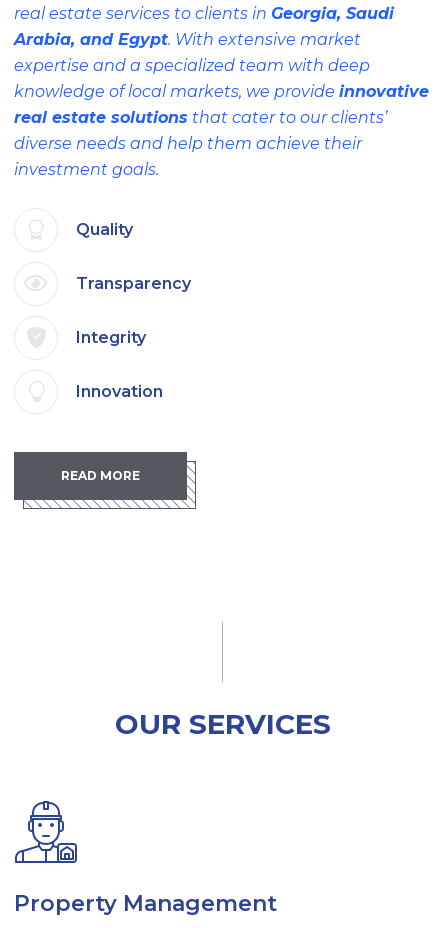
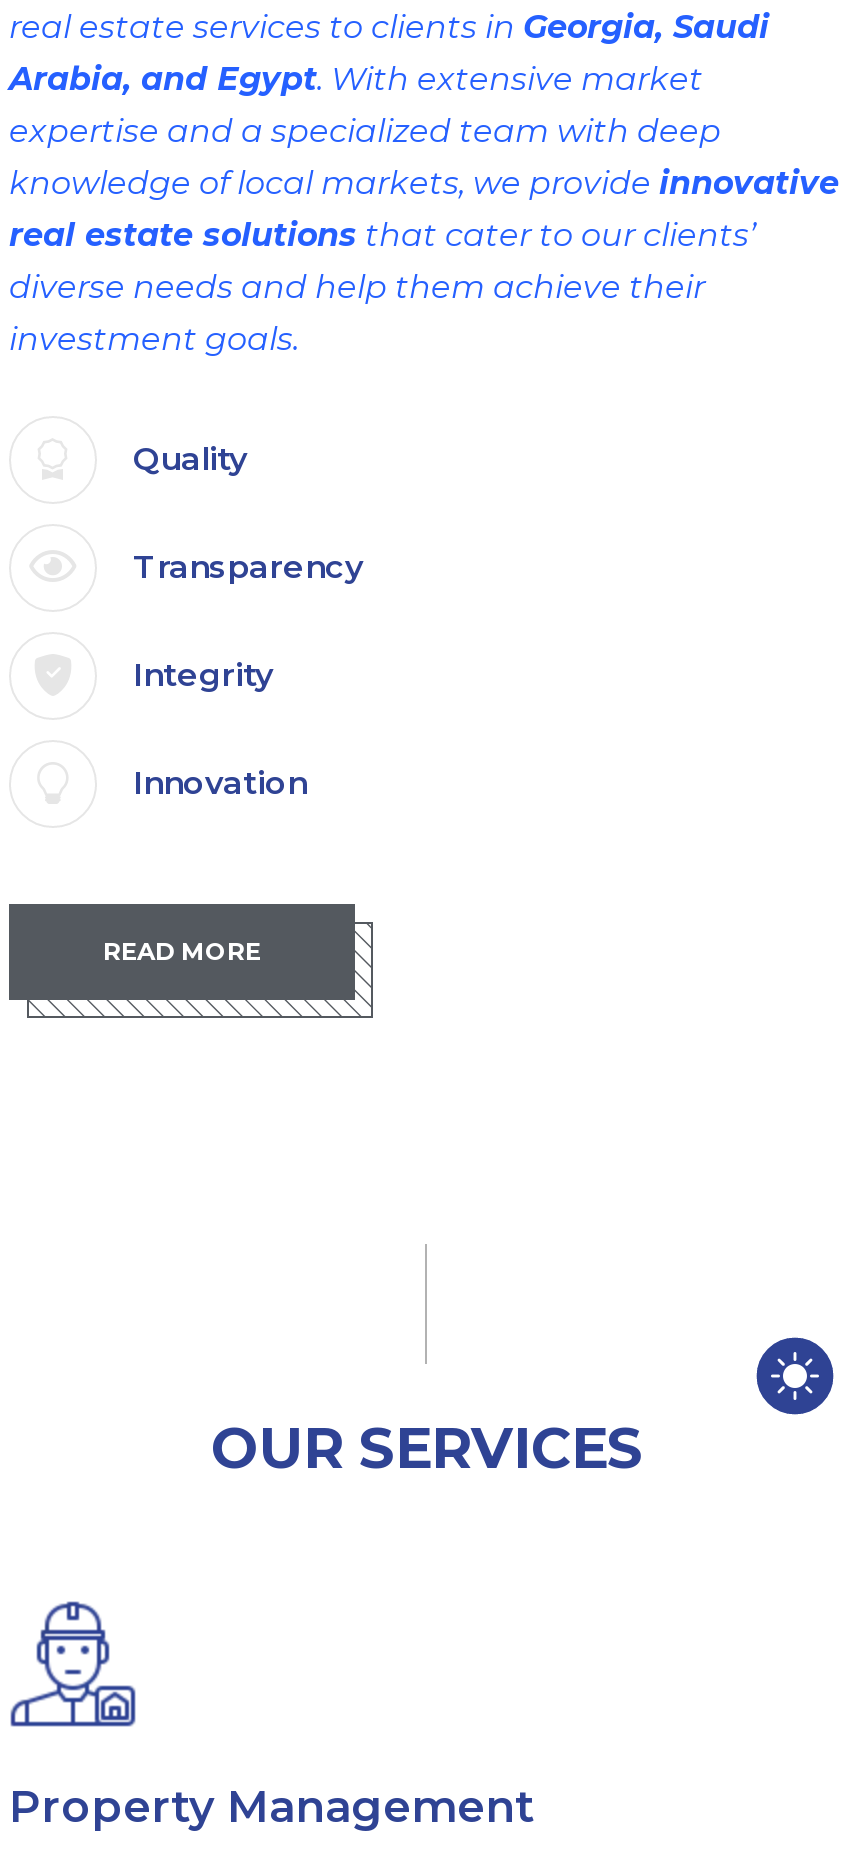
+ [image]
